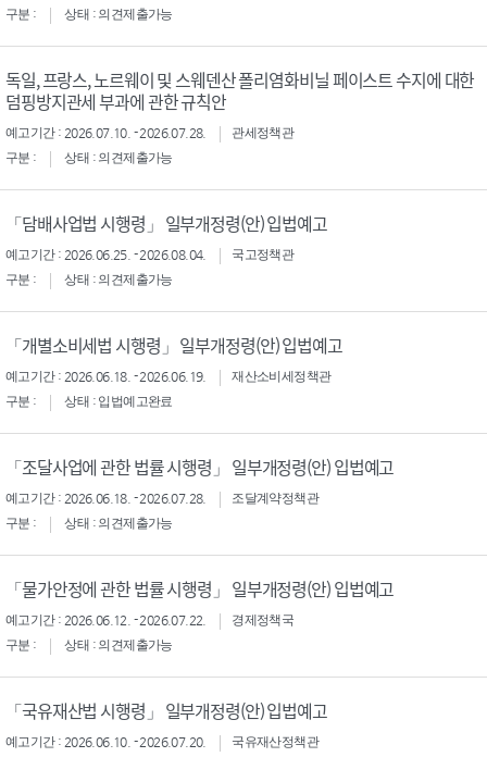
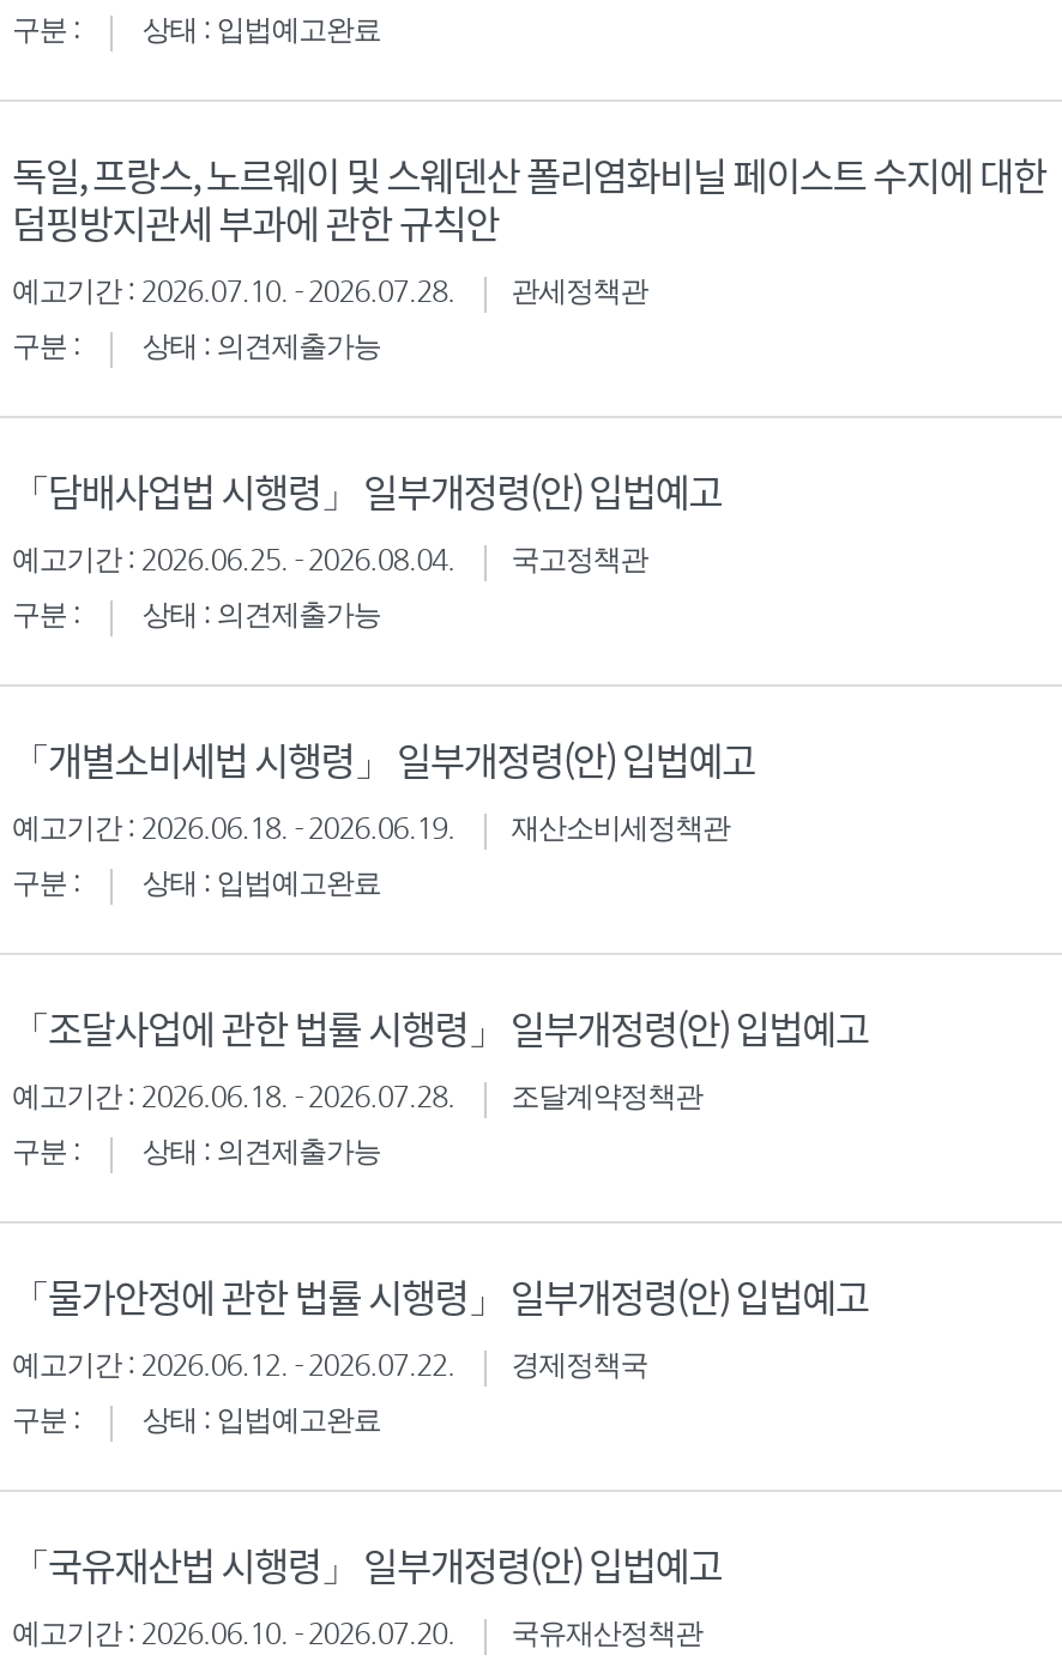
- 상태 : 의견제출가능
+ 상태 : 입법예고완료

- 상태 : 의견제출가능
+ 상태 : 입법예고완료
